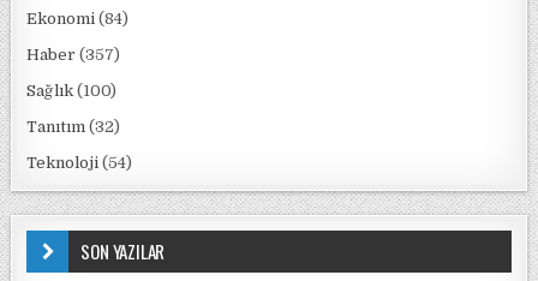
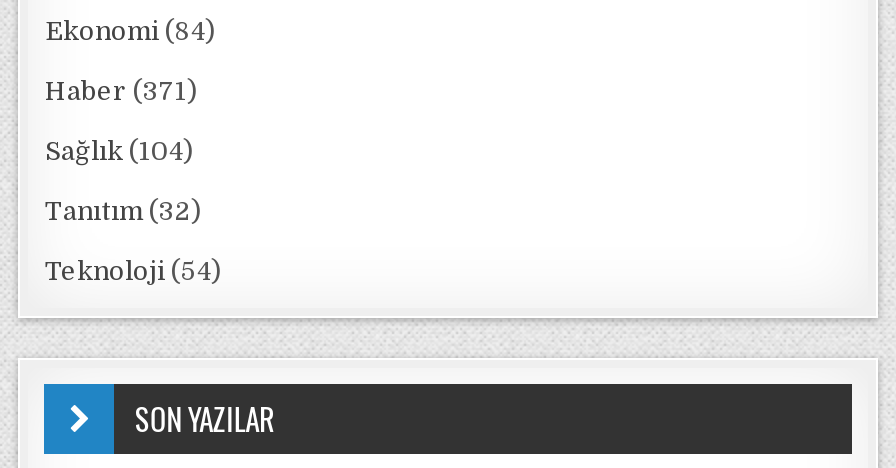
- Haber (357)
+ Haber (371)

- Sağlık (100)
+ Sağlık (104)
